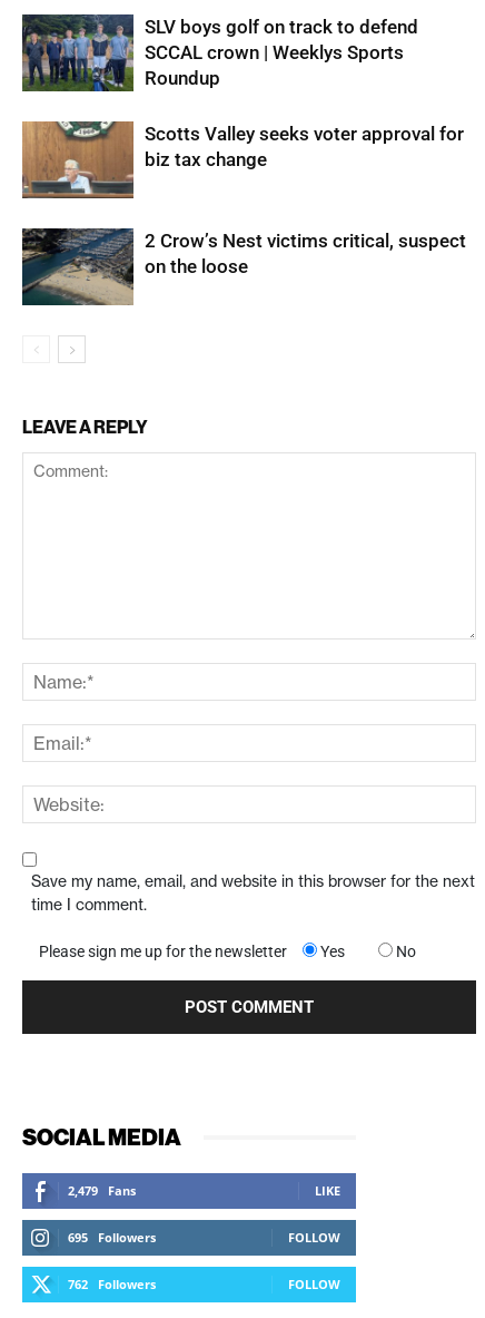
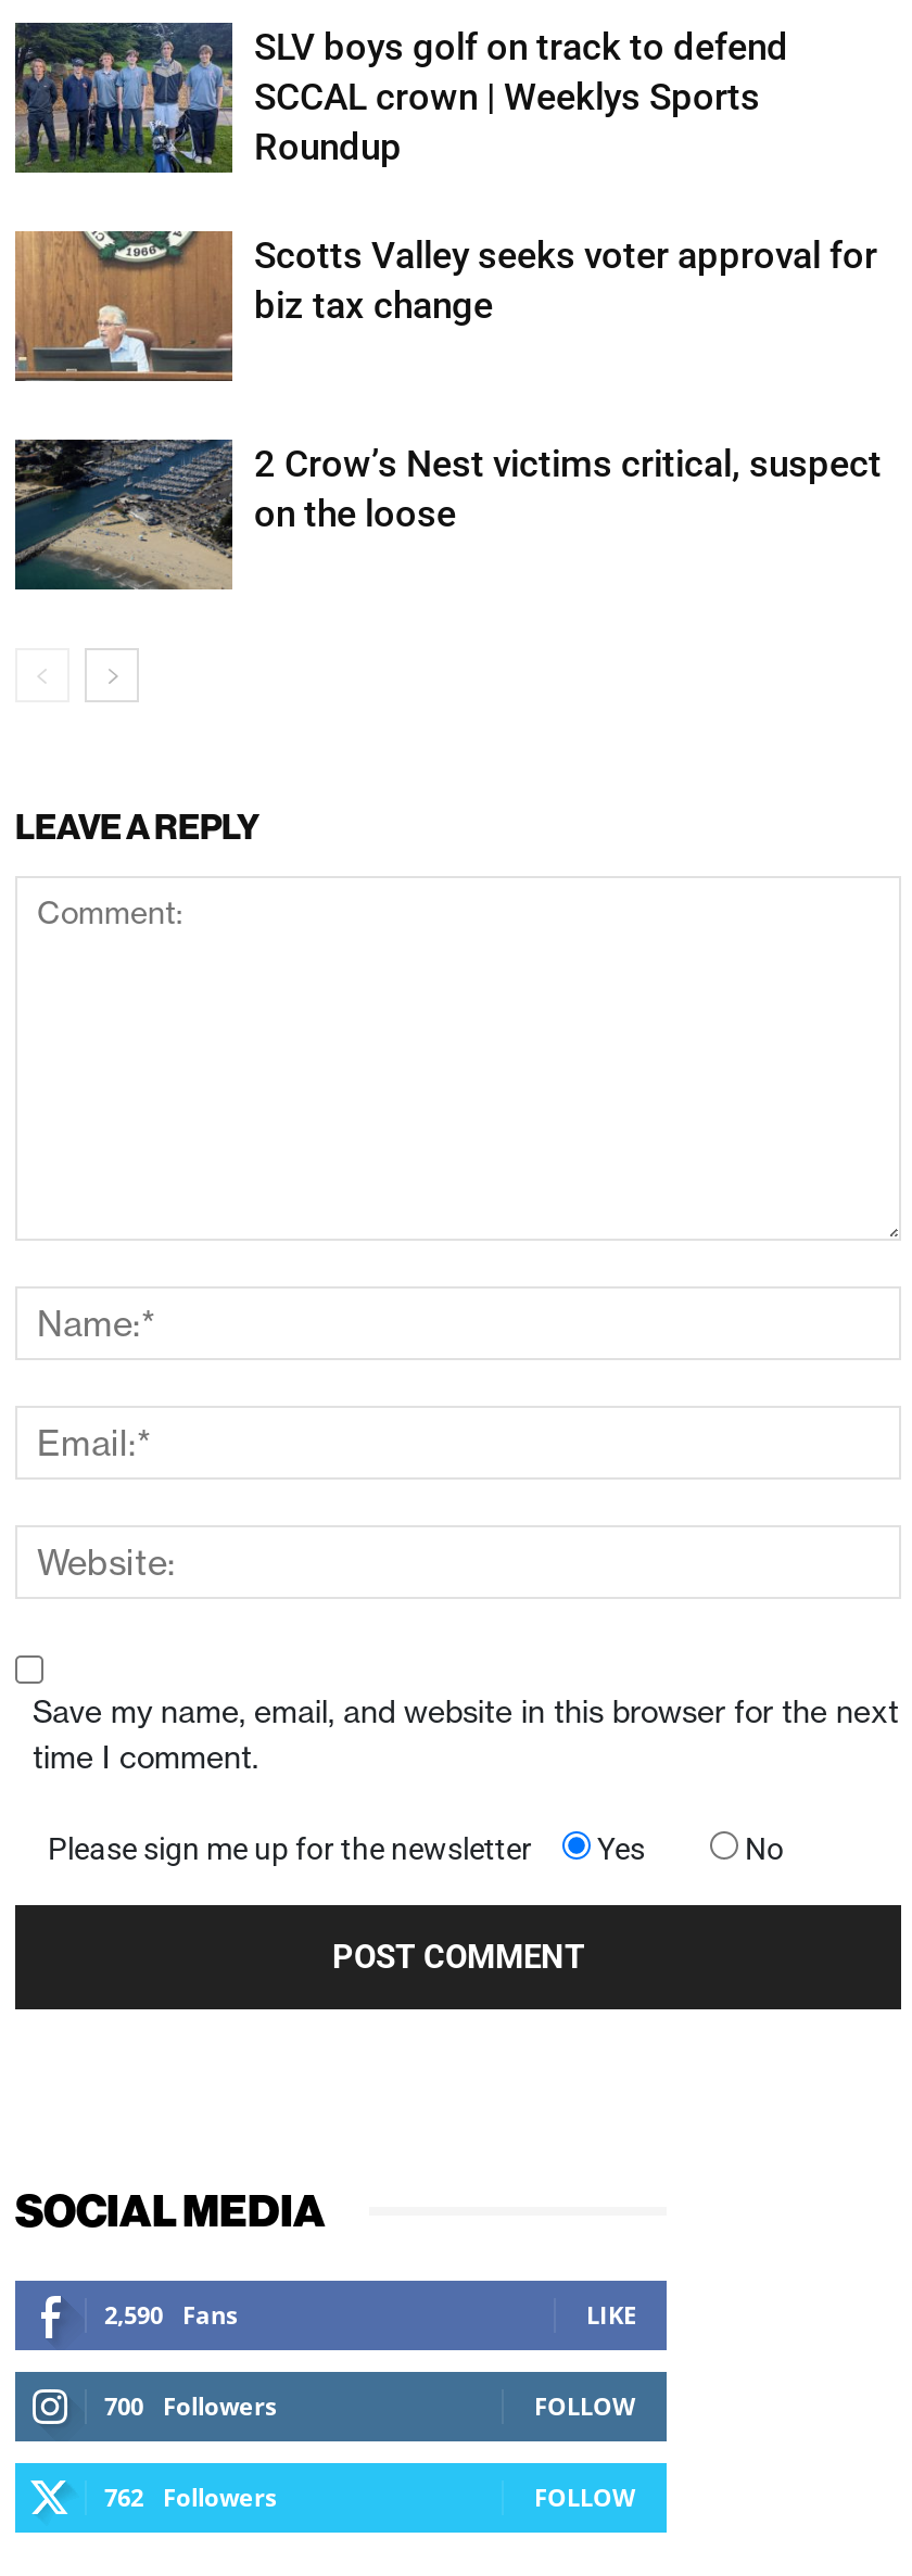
- 2,479 Fans
+ 2,590 Fans

- 695 Followers
+ 700 Followers
